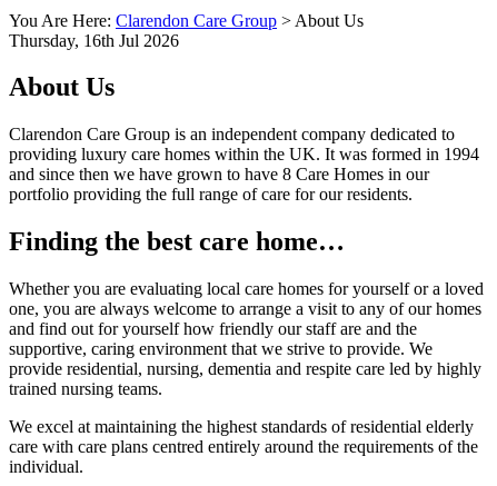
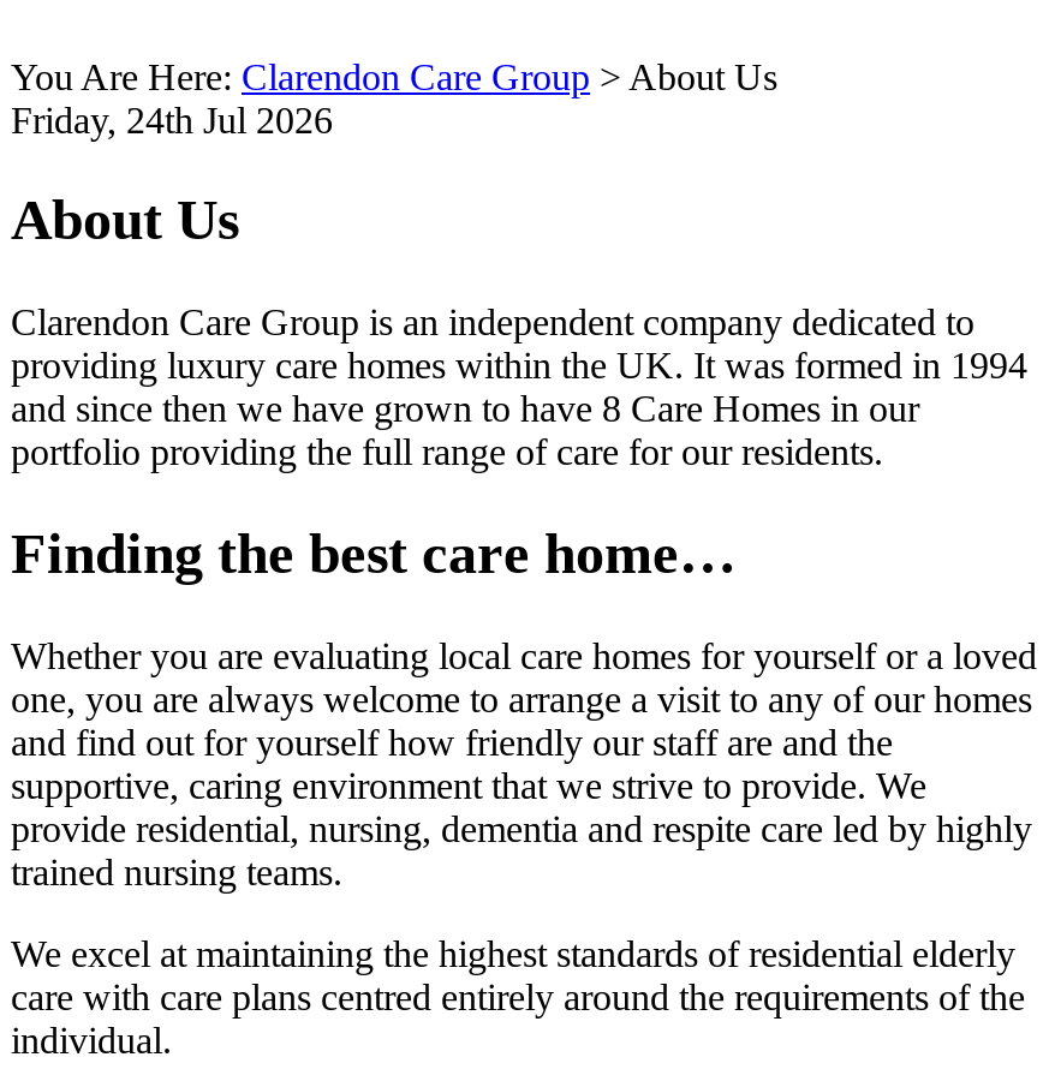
- Thursday, 16th Jul 2026
+ Friday, 24th Jul 2026
